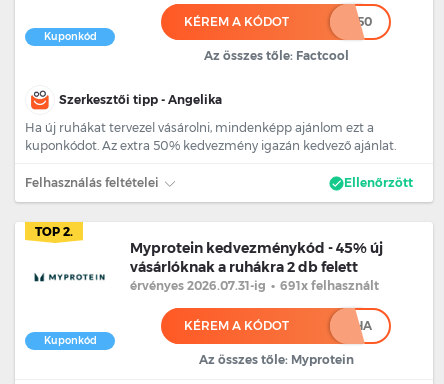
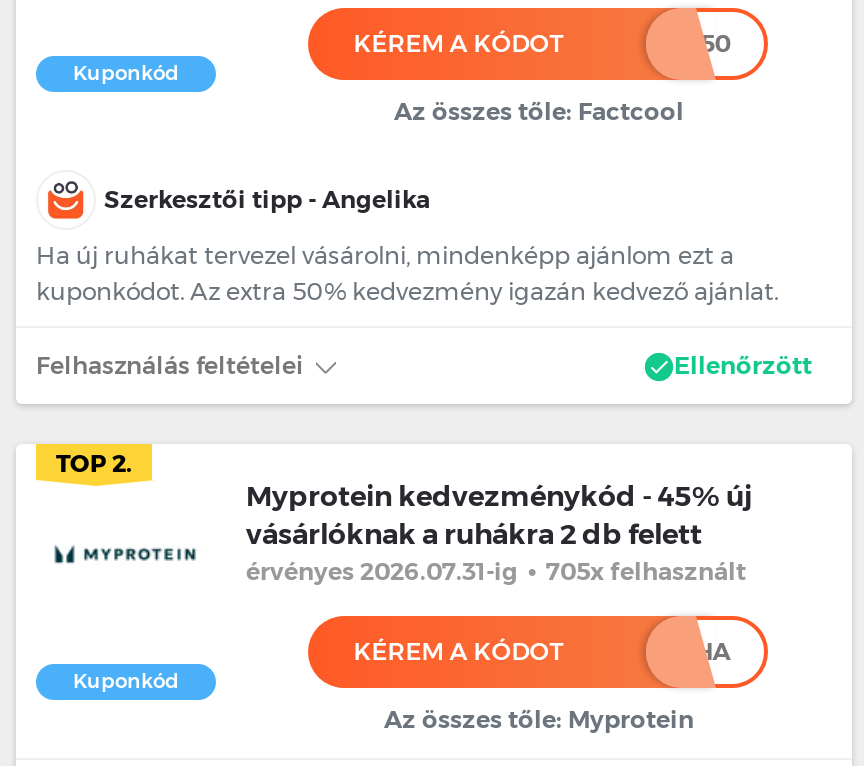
- érvényes 2026.07.31-ig • 691x felhasznált
+ érvényes 2026.07.31-ig • 705x felhasznált
